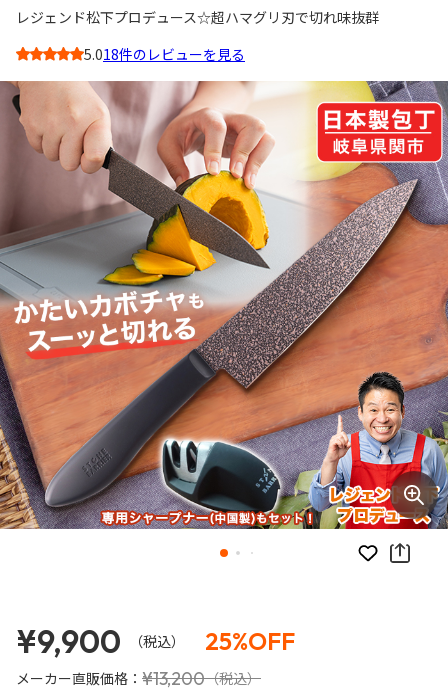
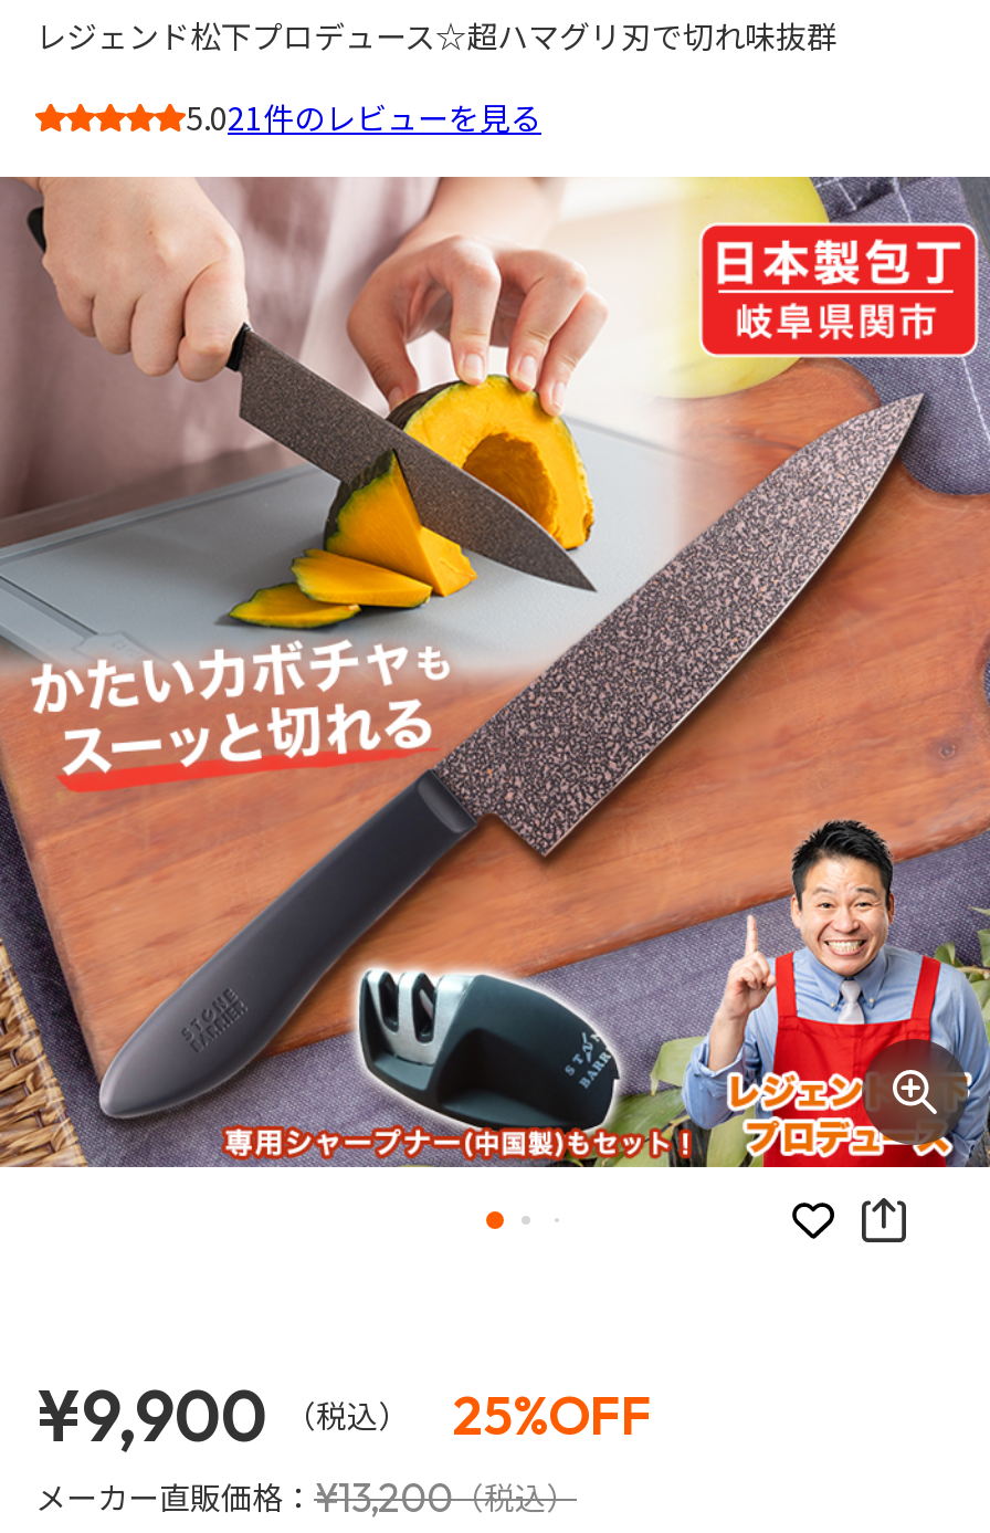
- 5.018件のレビューを見る
+ 5.021件のレビューを見る
